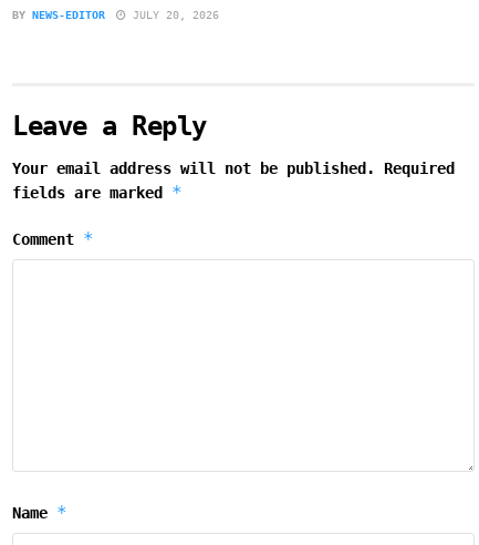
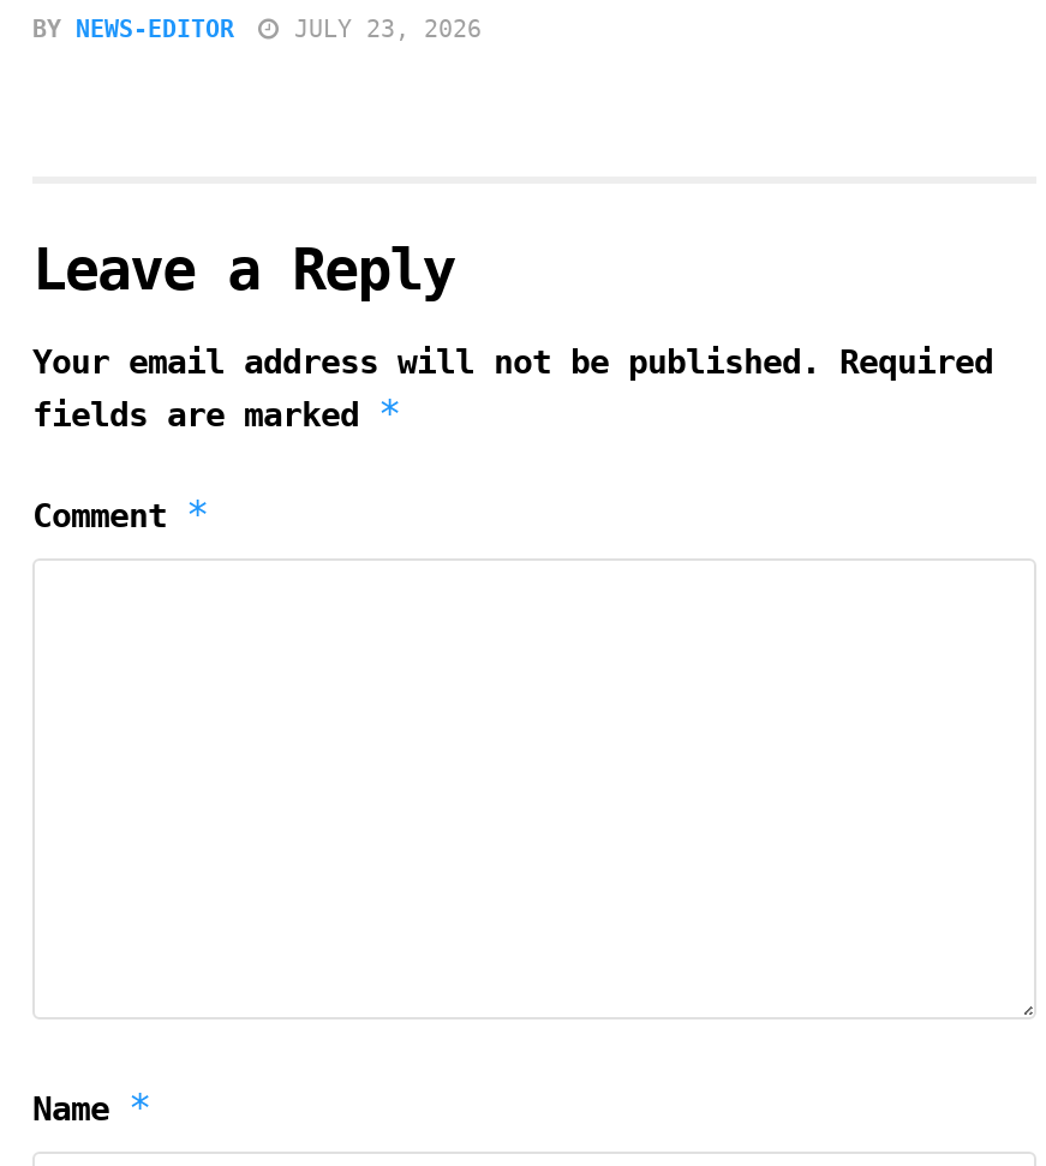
- BY NEWS-EDITOR JULY 20, 2026
+ BY NEWS-EDITOR JULY 23, 2026
